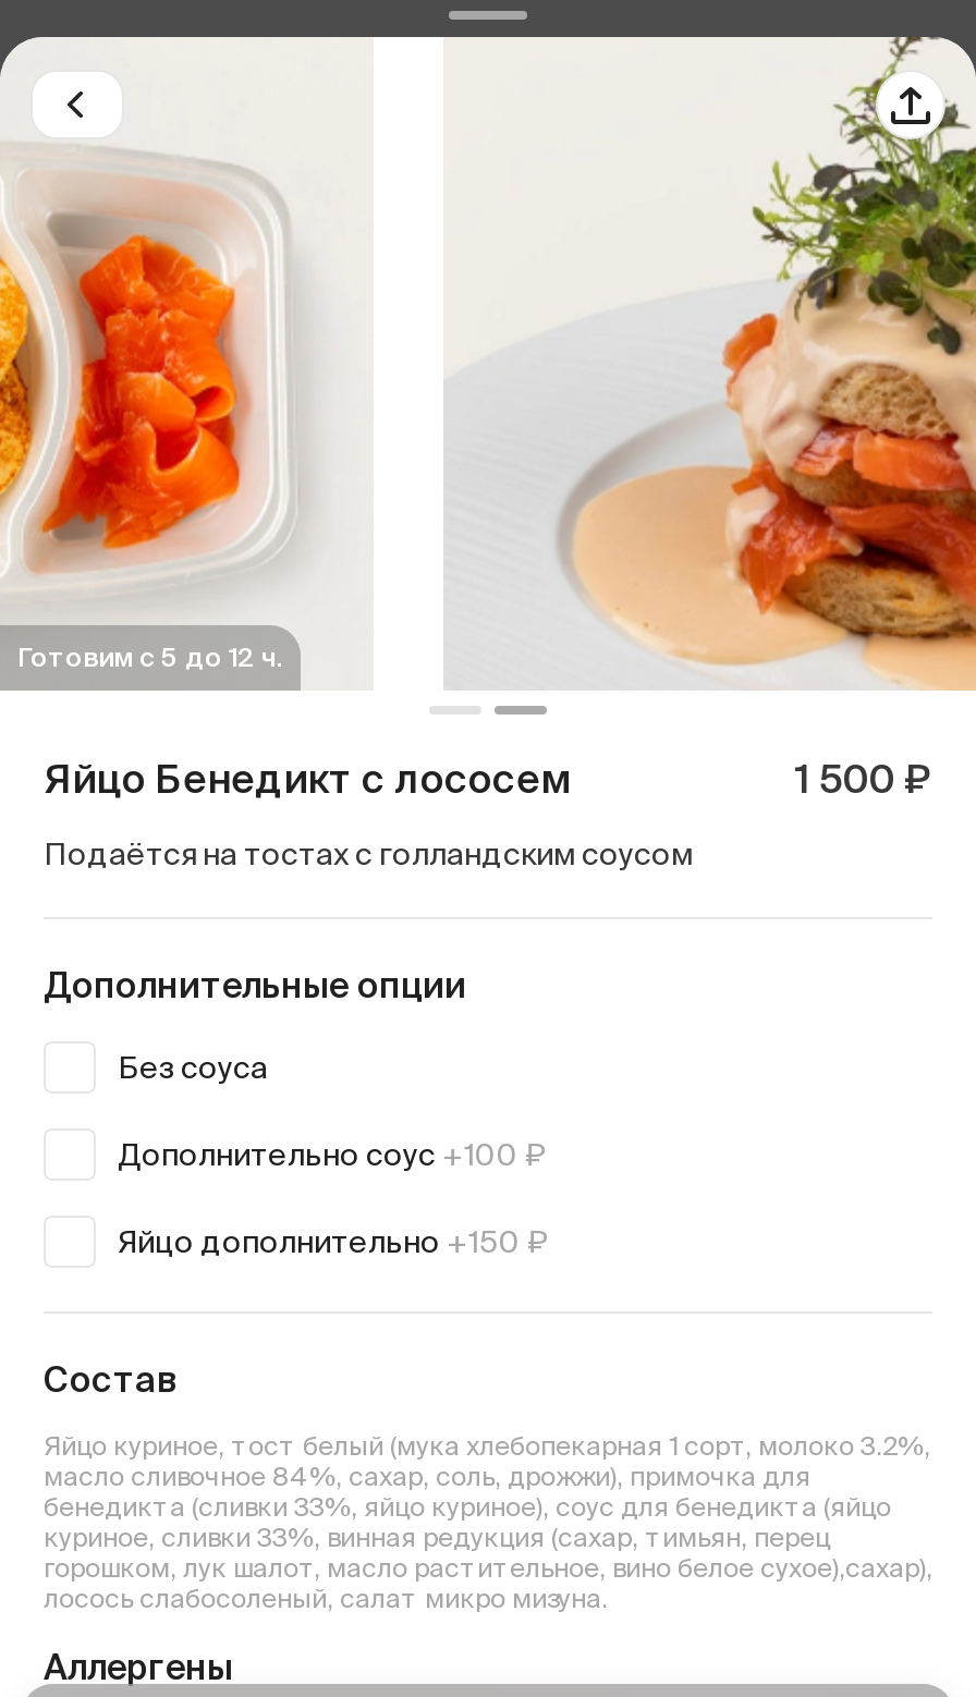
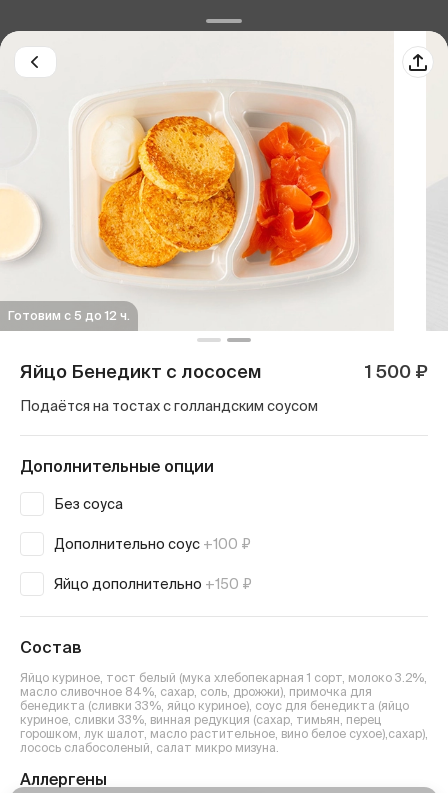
- [image]
+ [image]
